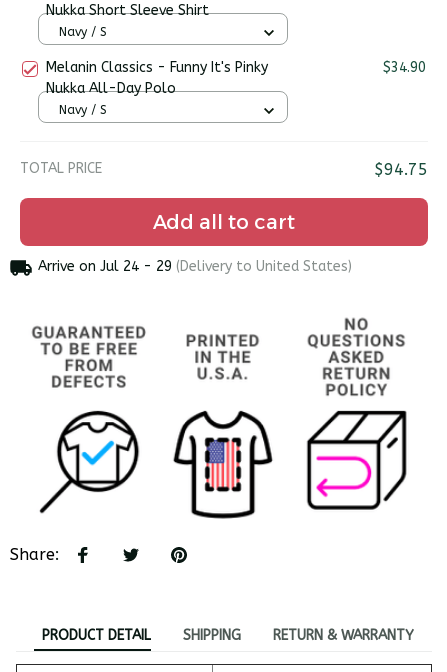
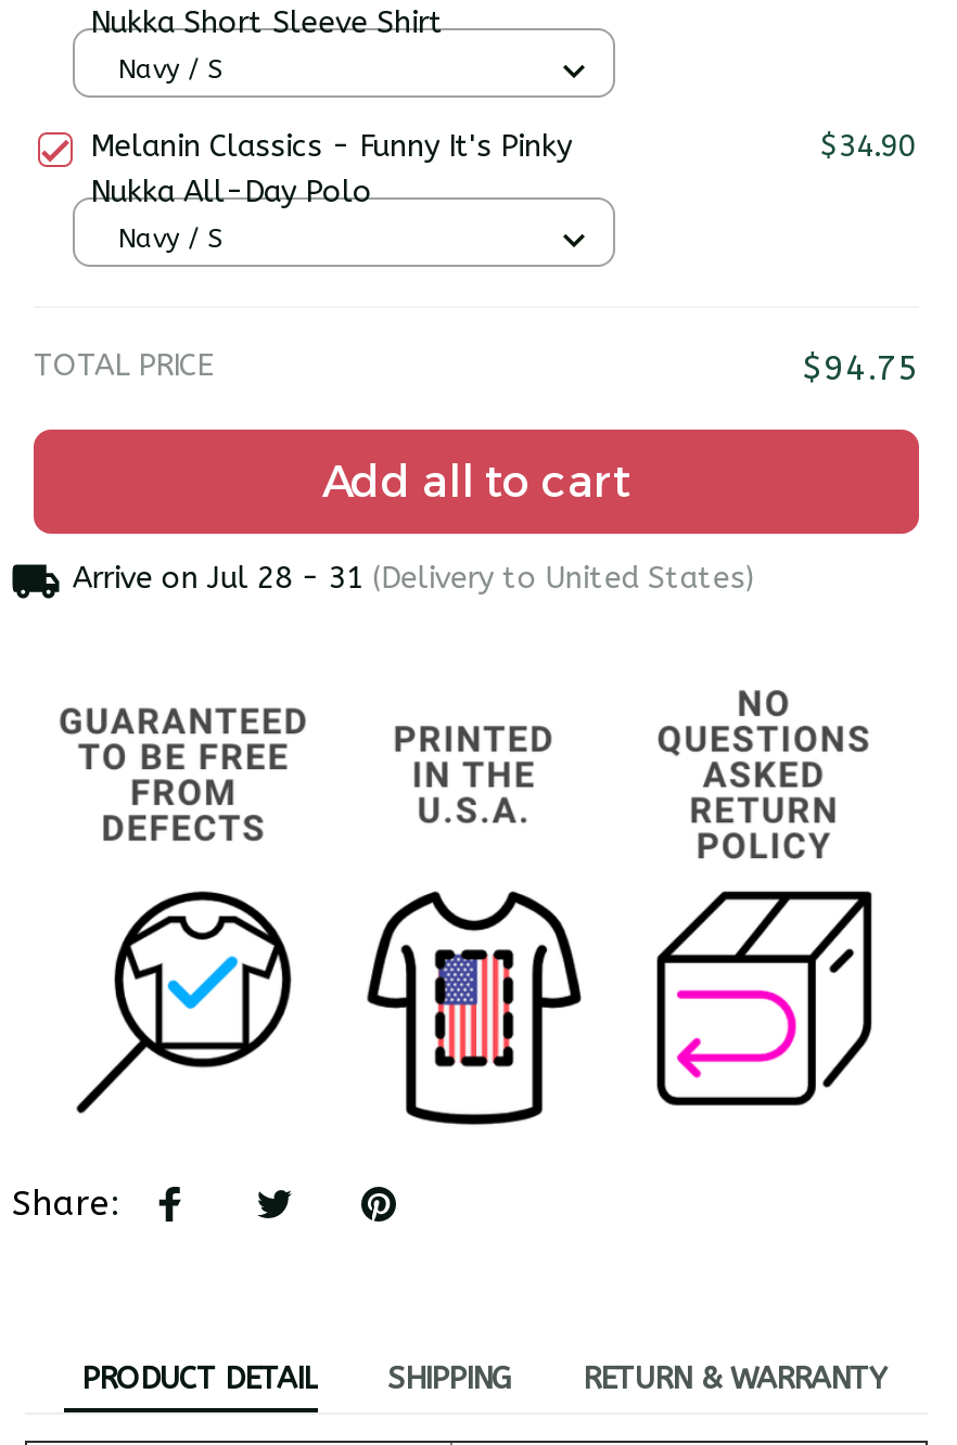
- Arrive on Jul 24 - 29 (Delivery to United States)
+ Arrive on Jul 28 - 31 (Delivery to United States)
